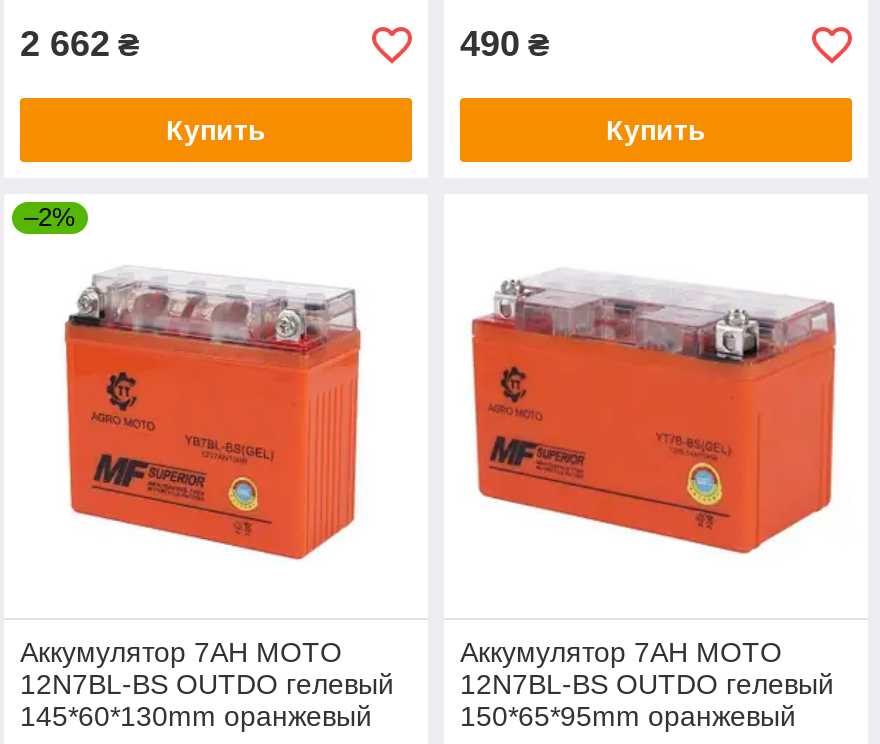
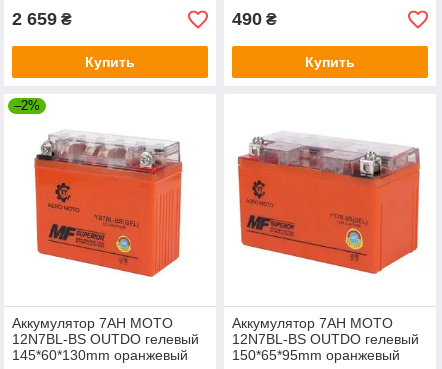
- 2 662 ₴
+ 2 659 ₴
